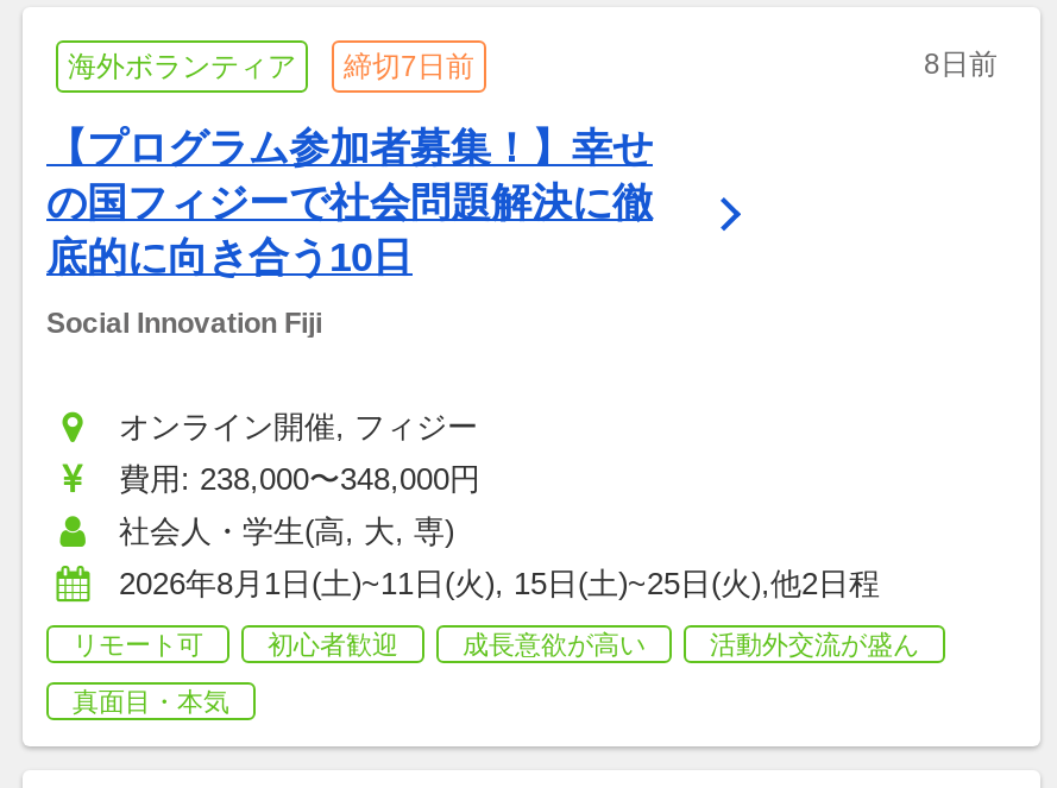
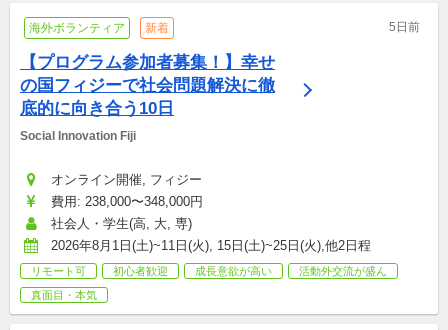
- 締切7日前
- 8日前
+ 新着
+ 5日前
